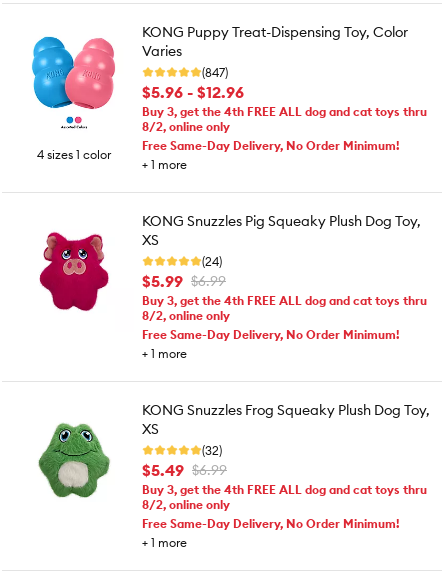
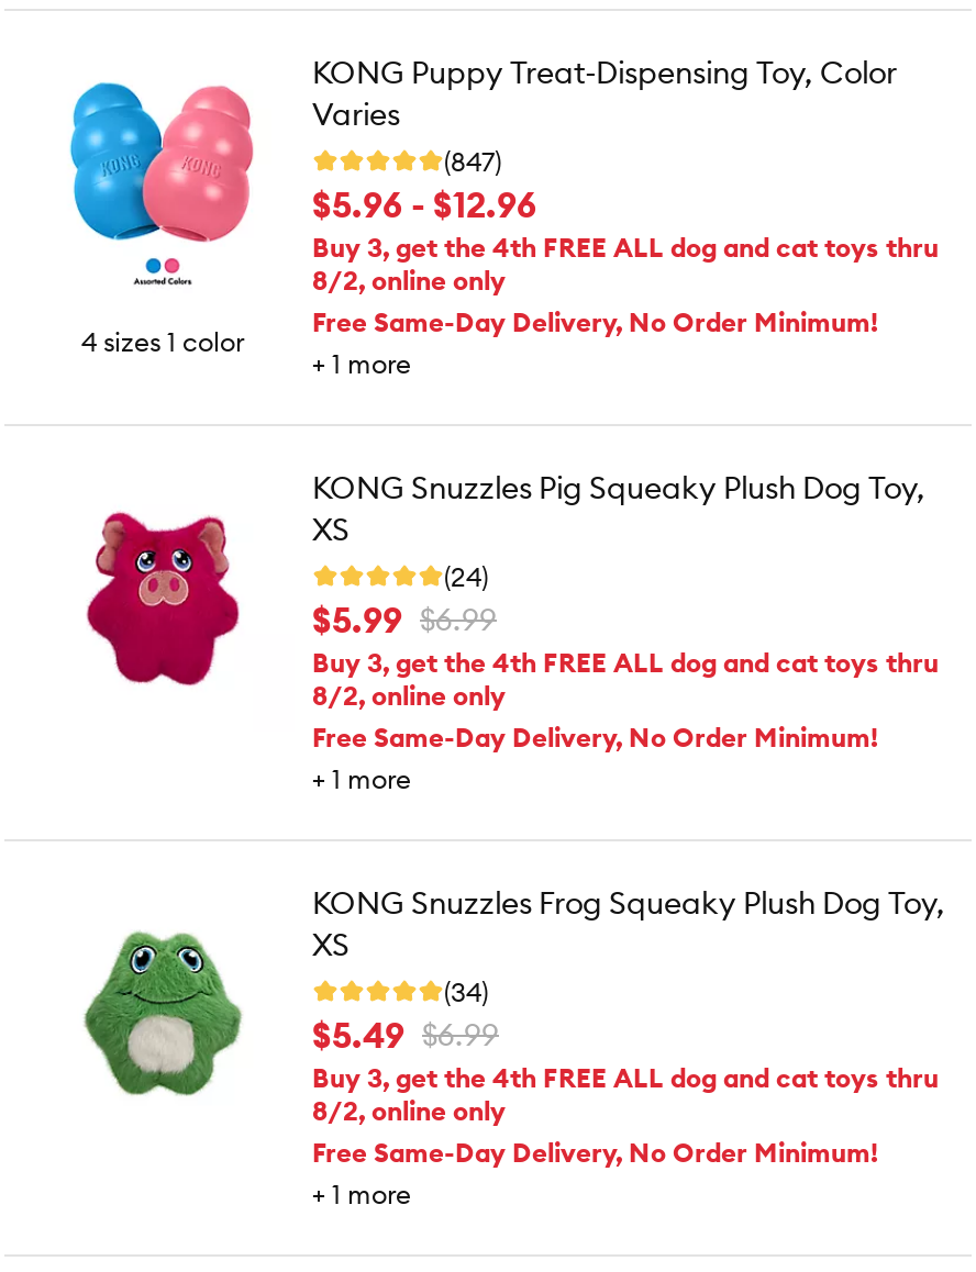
- (32)
+ (34)
